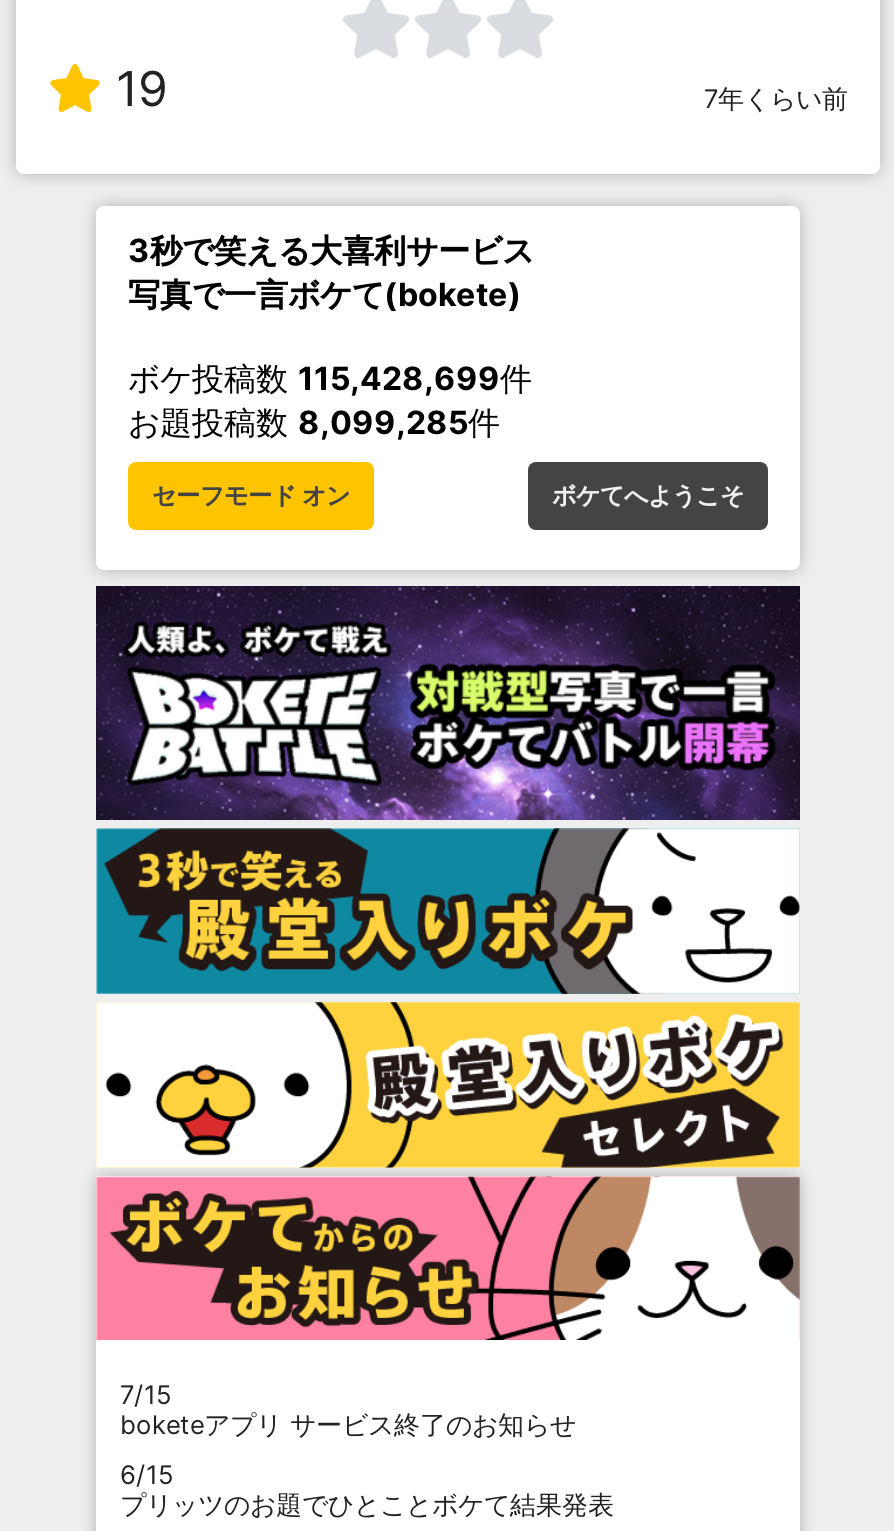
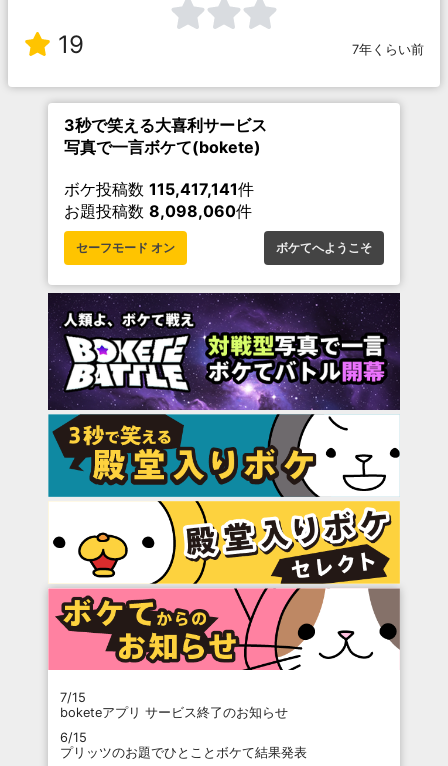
- ボケ投稿数115,428,699件
+ ボケ投稿数115,417,141件

- お題投稿数8,099,285件
+ お題投稿数8,098,060件
